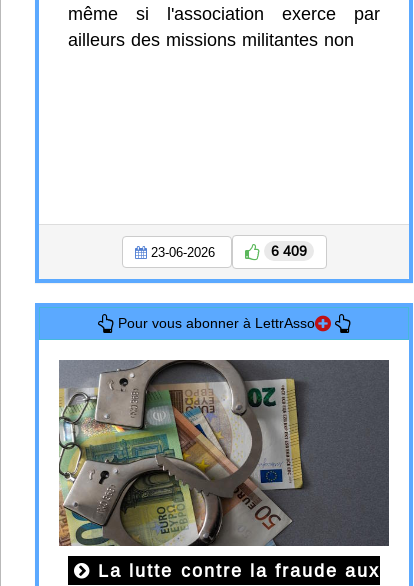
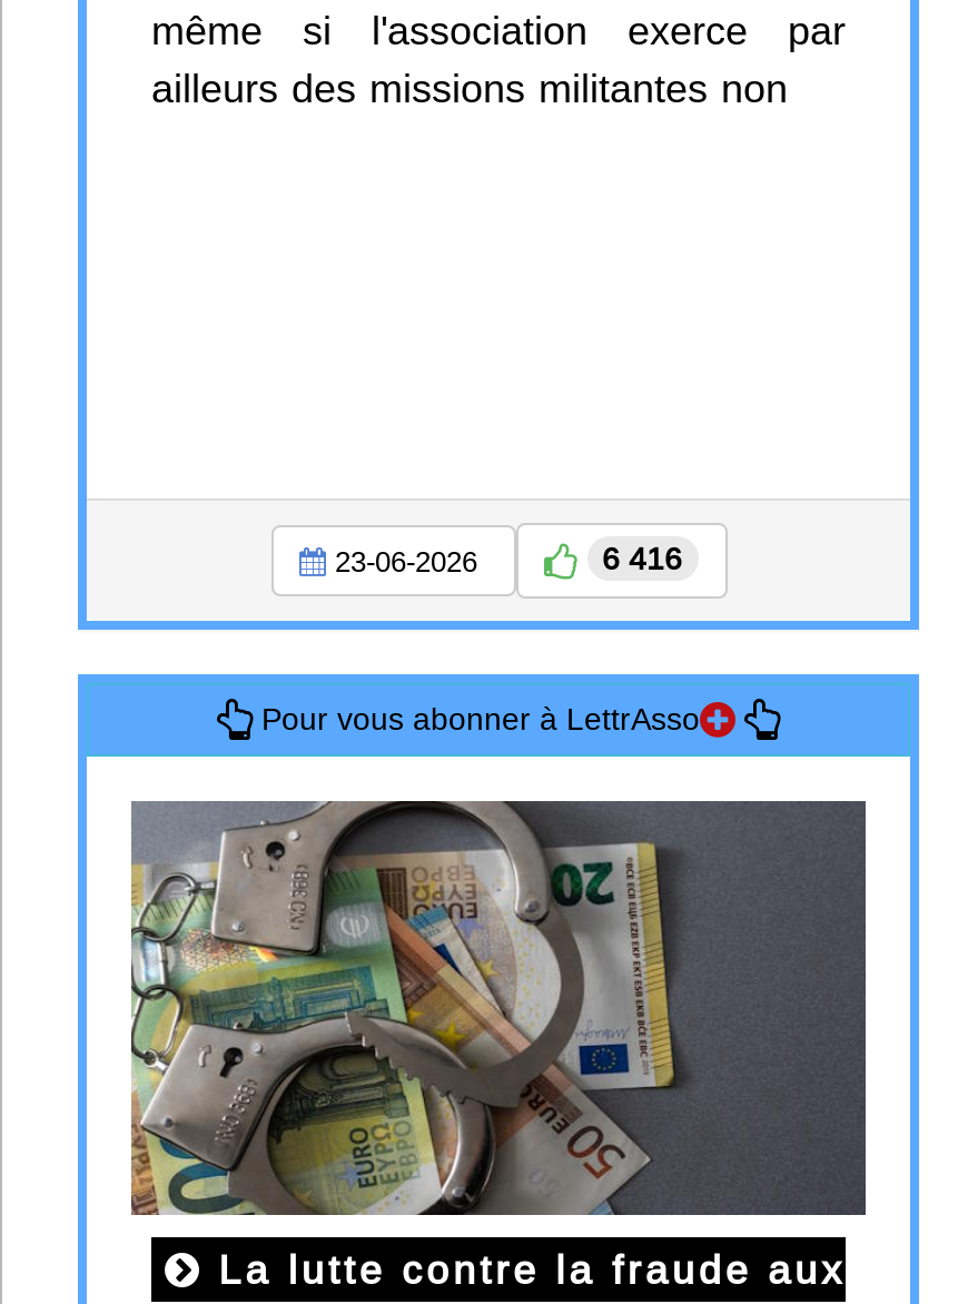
- 6 409
+ 6 416
